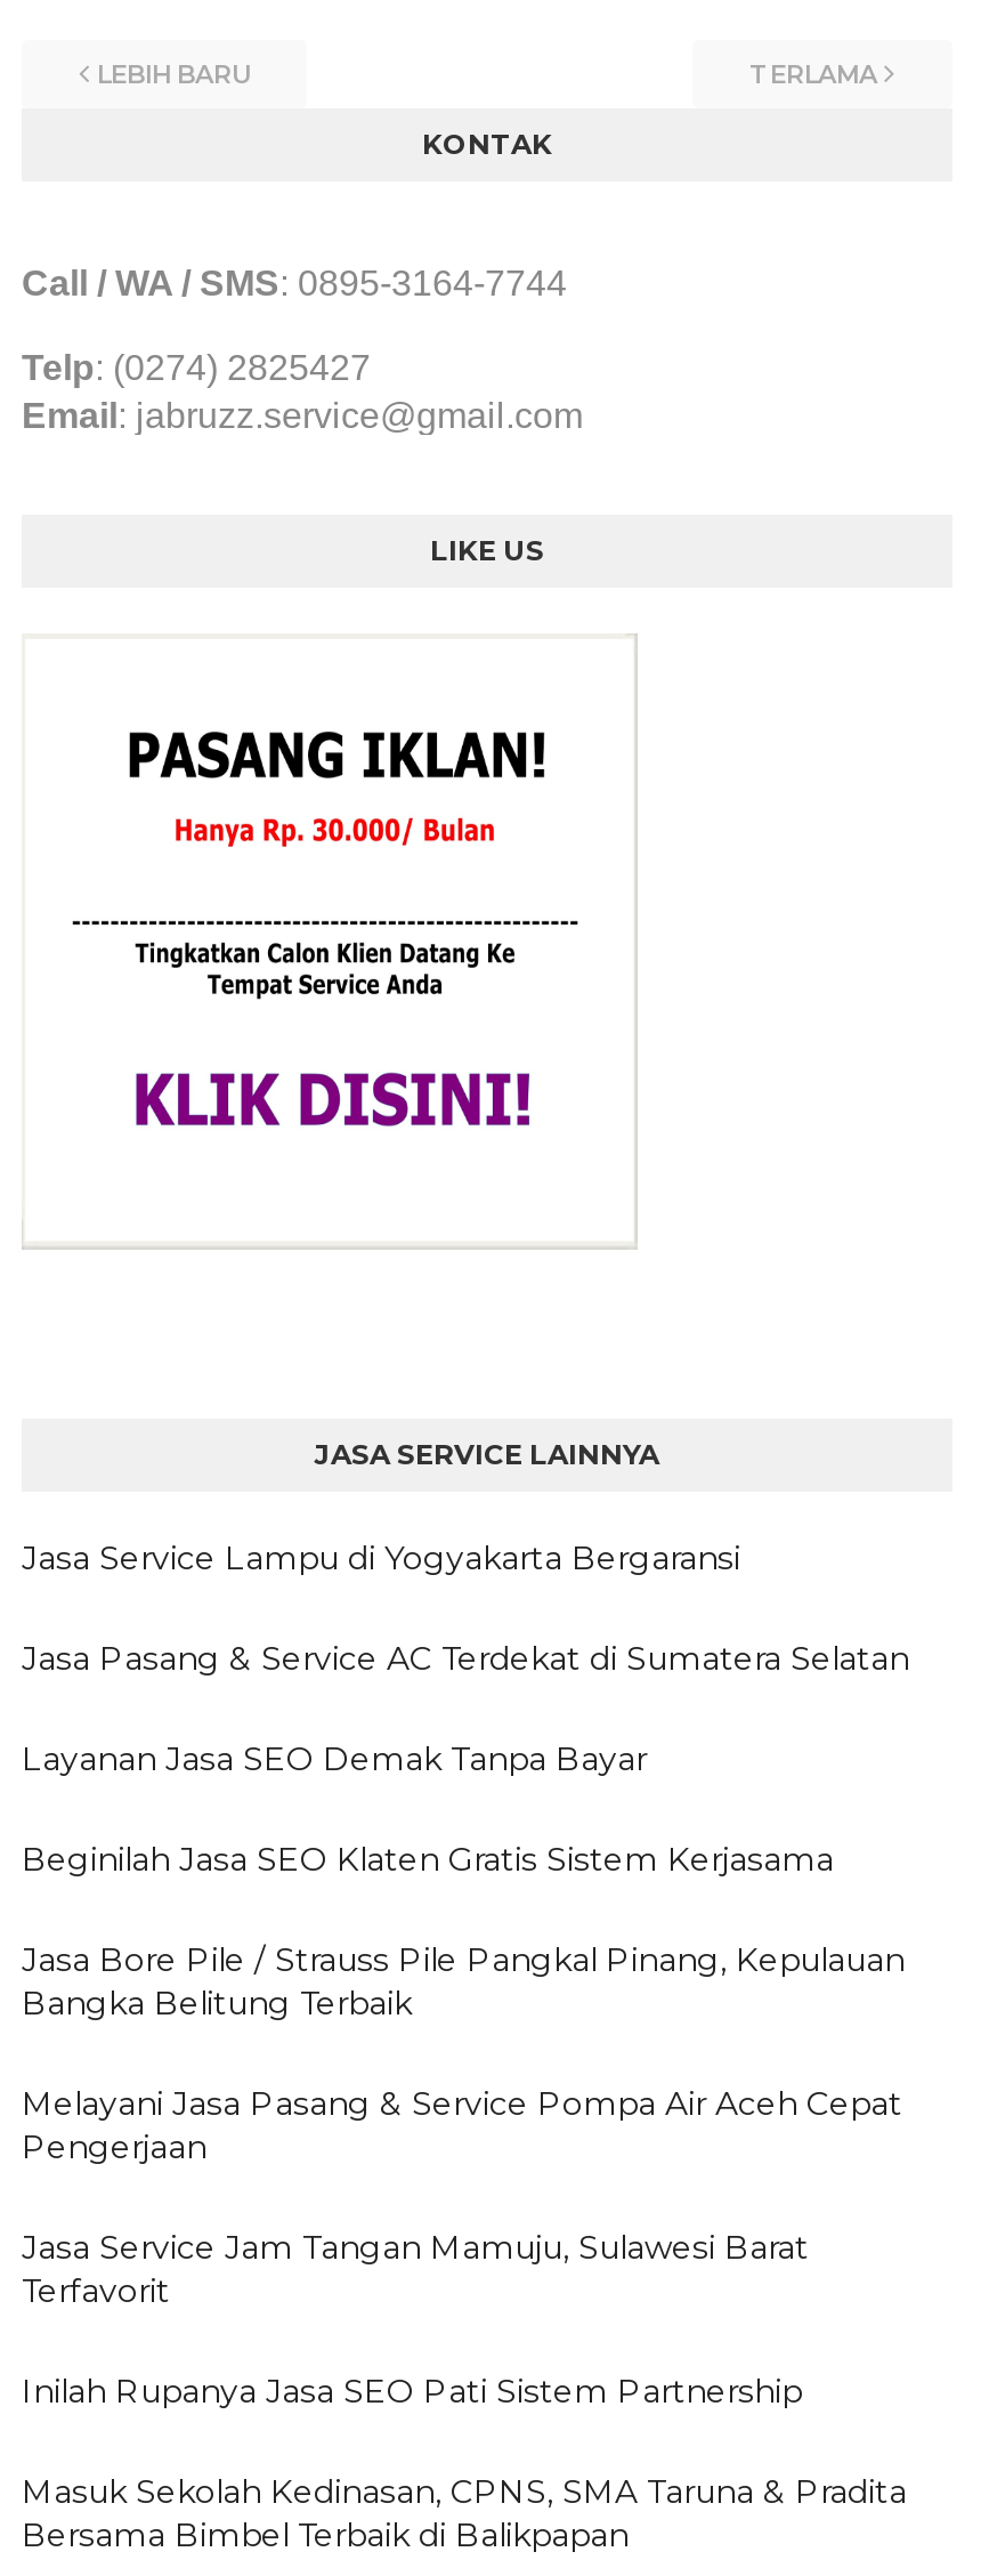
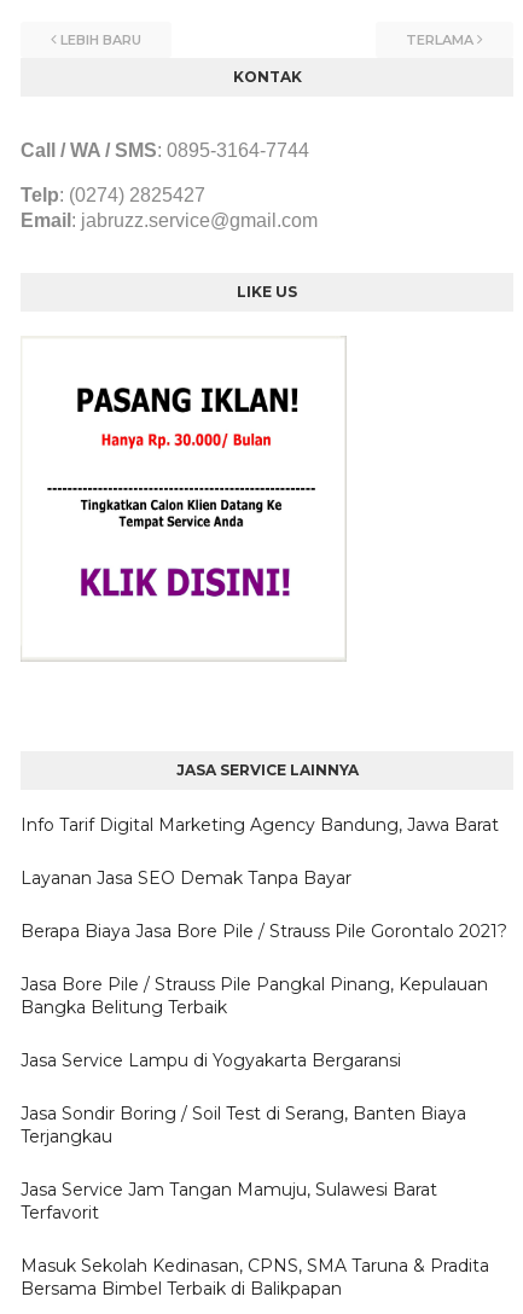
moved down: Jasa Service Lampu di Yogyakarta Bergaransi

- Jasa Pasang & Service AC Terdekat di Sumatera Selatan
+ Info Tarif Digital Marketing Agency Bandung, Jawa Barat

- Beginilah Jasa SEO Klaten Gratis Sistem Kerjasama
+ Berapa Biaya Jasa Bore Pile / Strauss Pile Gorontalo 2021?

- Melayani Jasa Pasang & Service Pompa Air Aceh Cepat
- Pengerjaan
+ Jasa Sondir Boring / Soil Test di Serang, Banten Biaya
+ Terjangkau

- Inilah Rupanya Jasa SEO Pati Sistem Partnership
